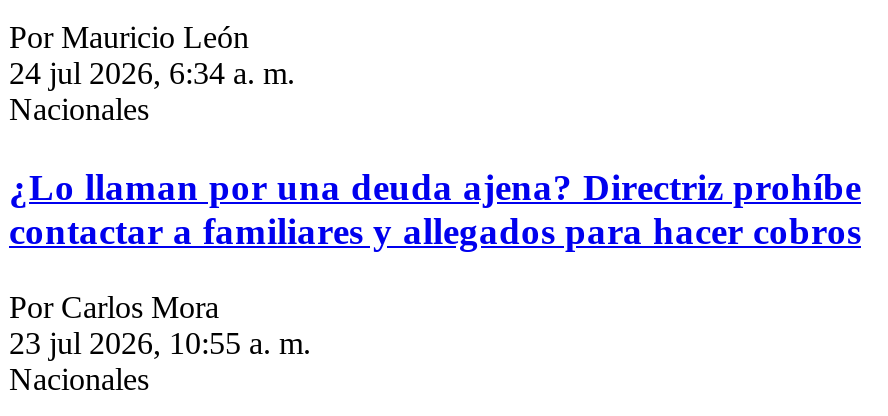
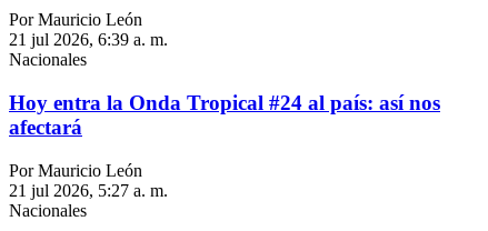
- 24 jul 2026, 6:34 a. m.
+ 21 jul 2026, 6:39 a. m.

- ¿Lo llaman por una deuda ajena? Directriz prohíbe
- contactar a familiares y allegados para hacer cobros
+ Hoy entra la Onda Tropical #24 al país: así nos
+ afectará

- Por Carlos Mora
- 23 jul 2026, 10:55 a. m.
+ Por Mauricio León
+ 21 jul 2026, 5:27 a. m.
